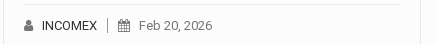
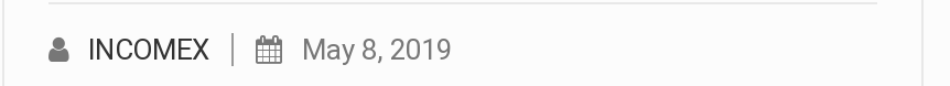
- Feb 20, 2026
+ May 8, 2019
